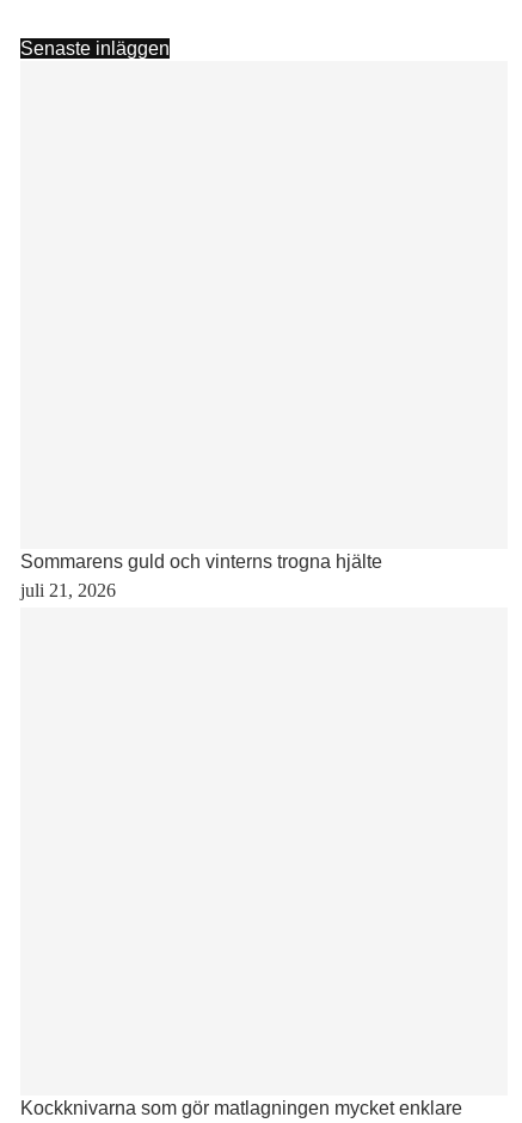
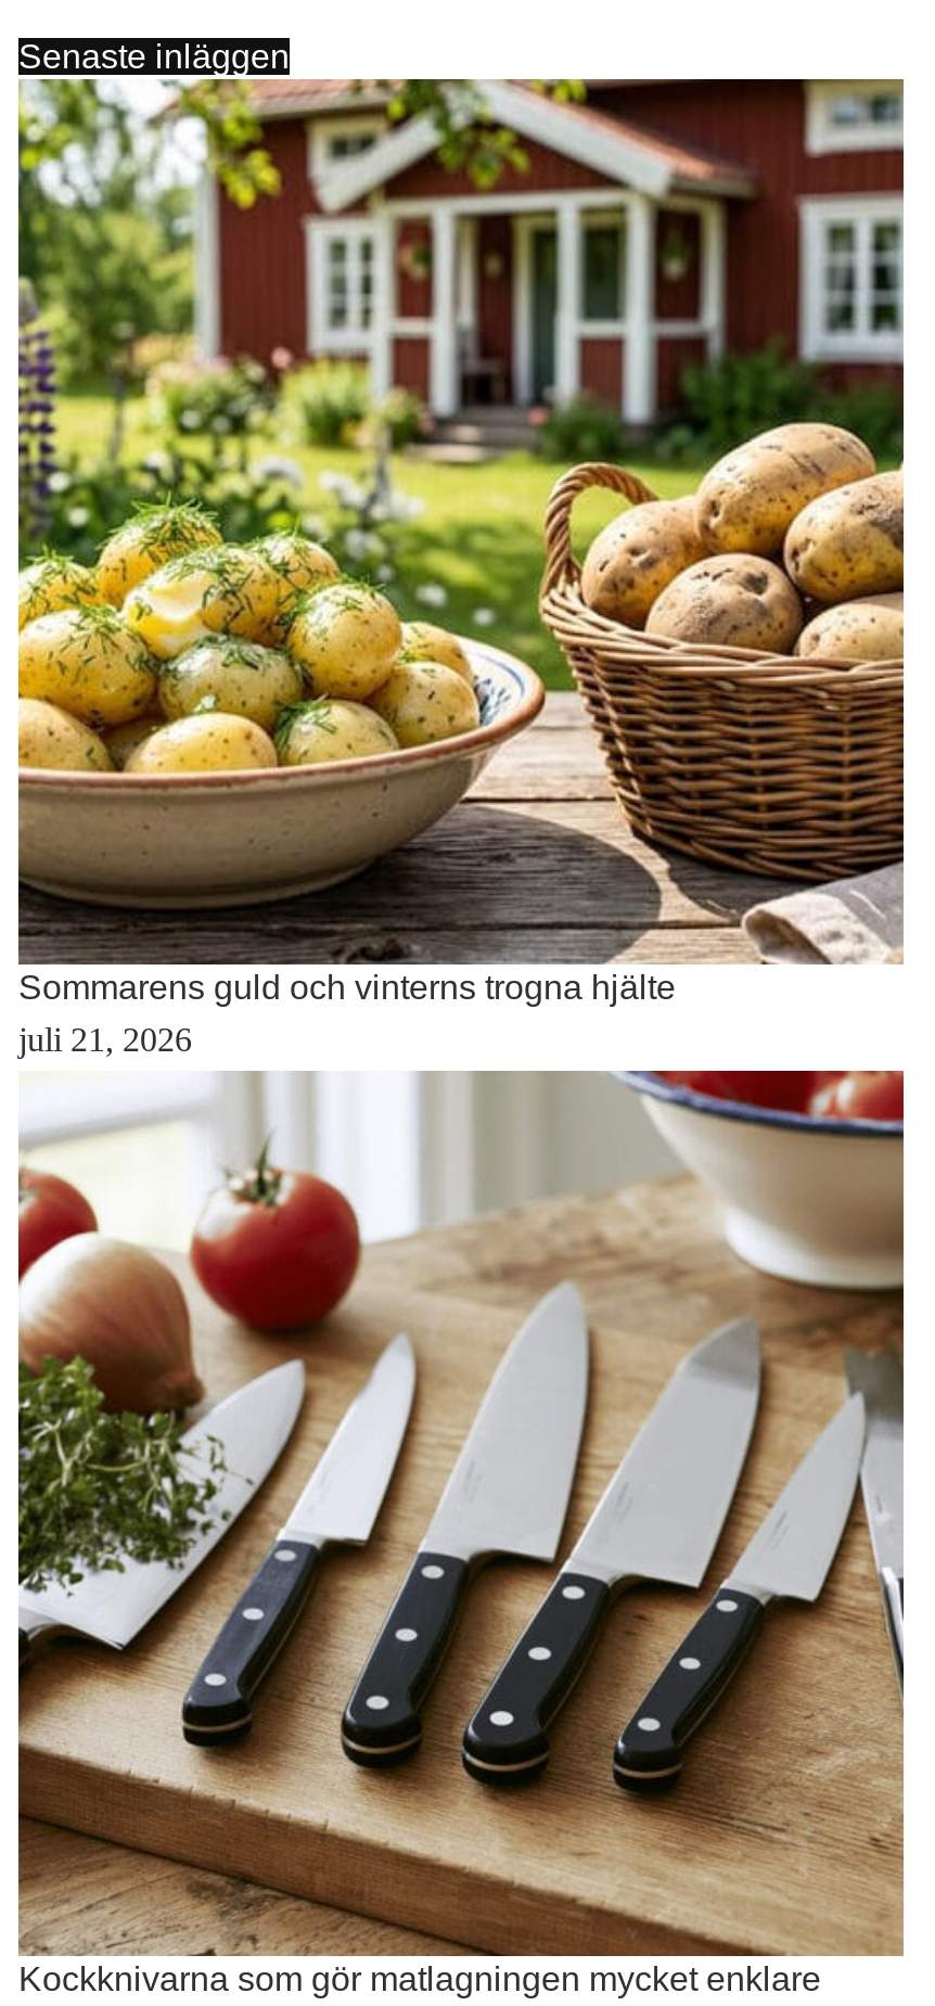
+ [image]

+ [image]
